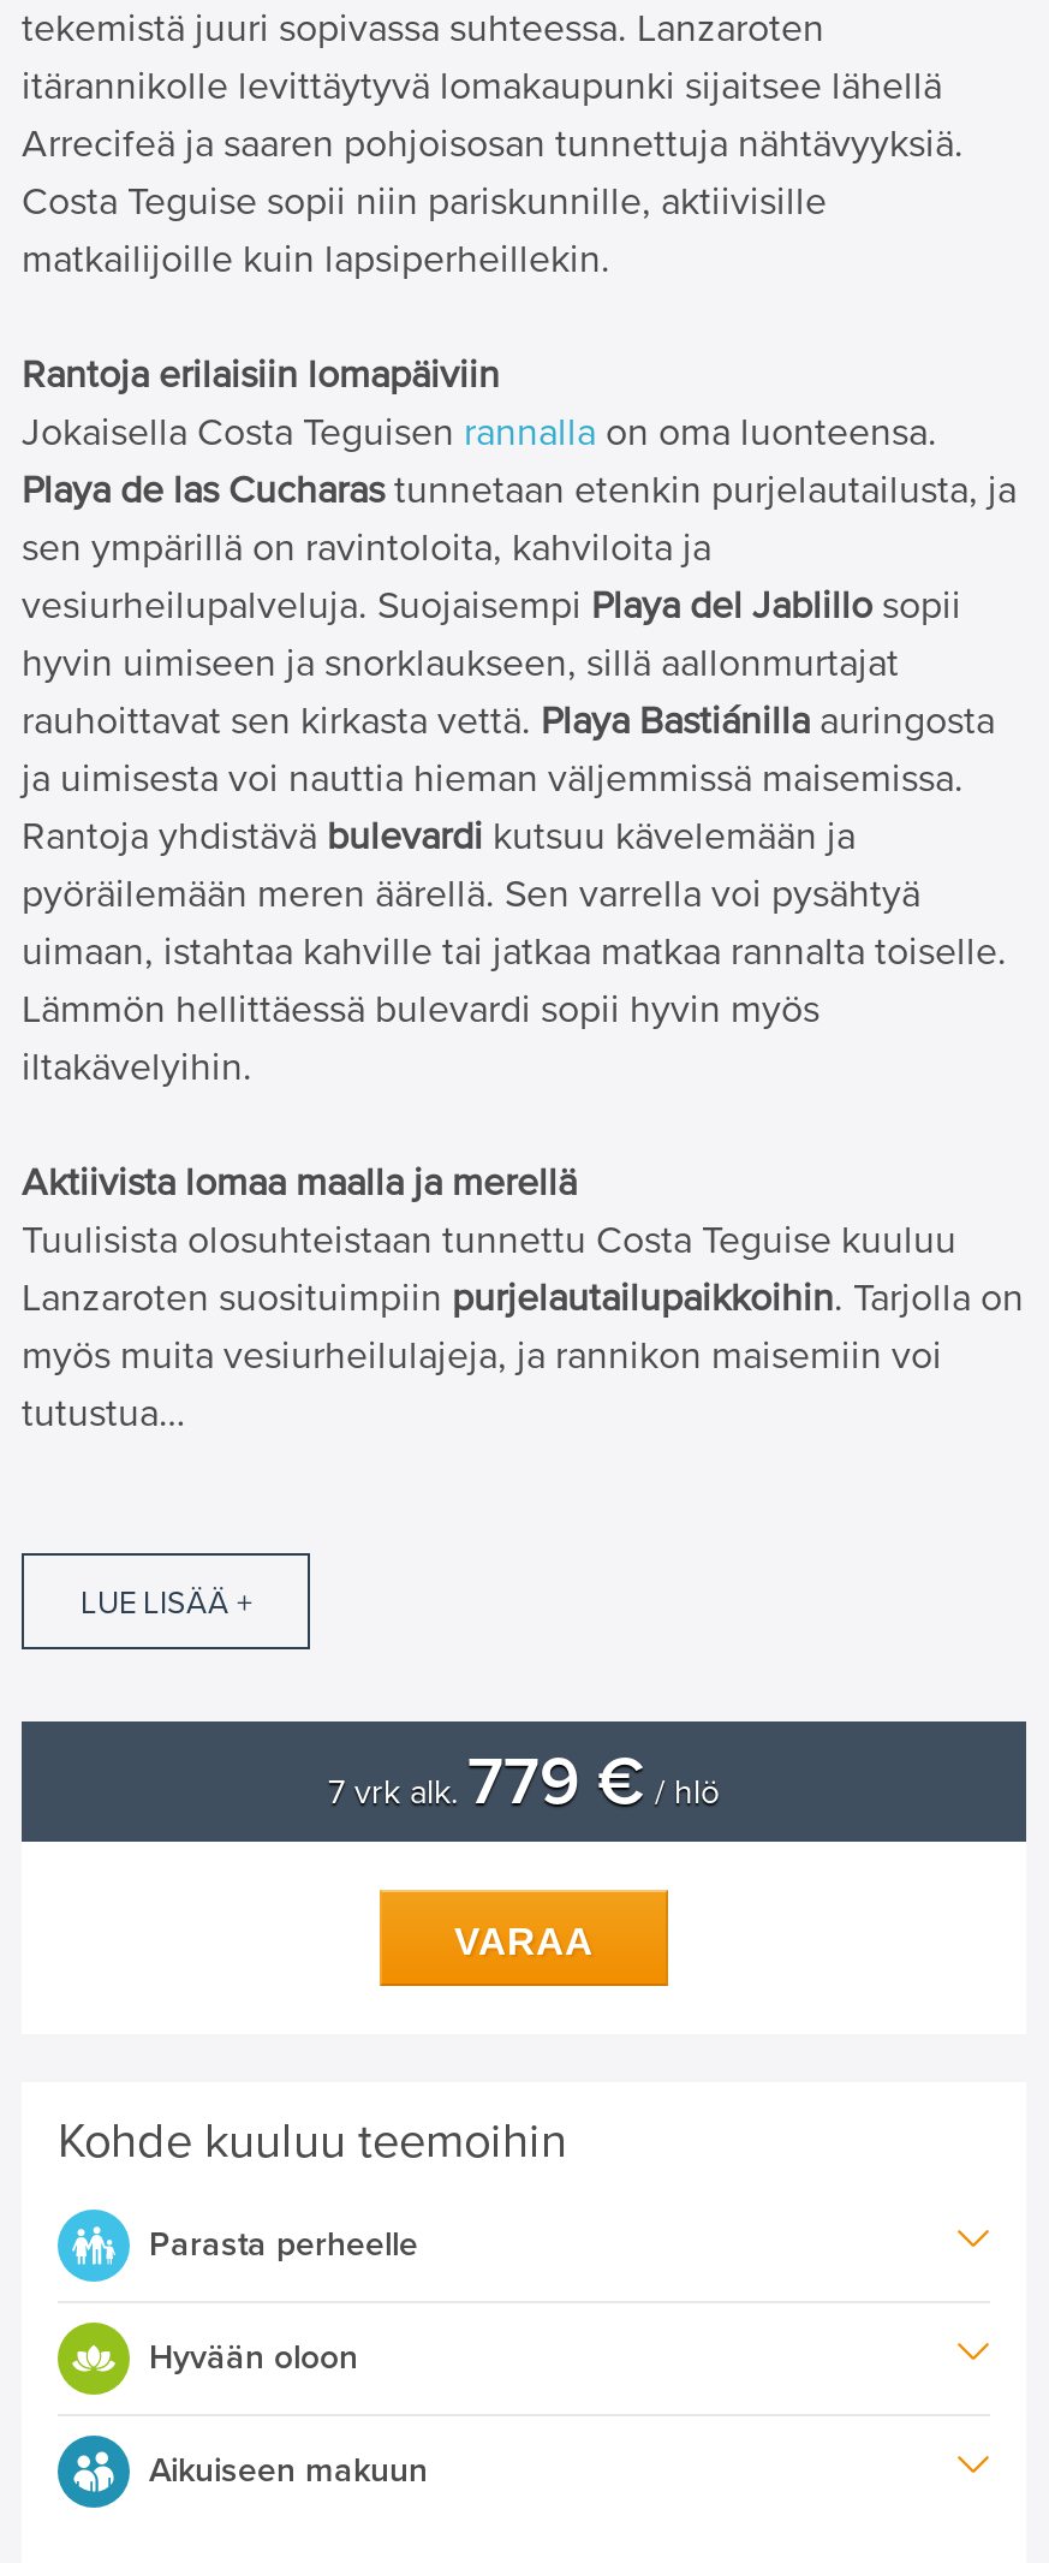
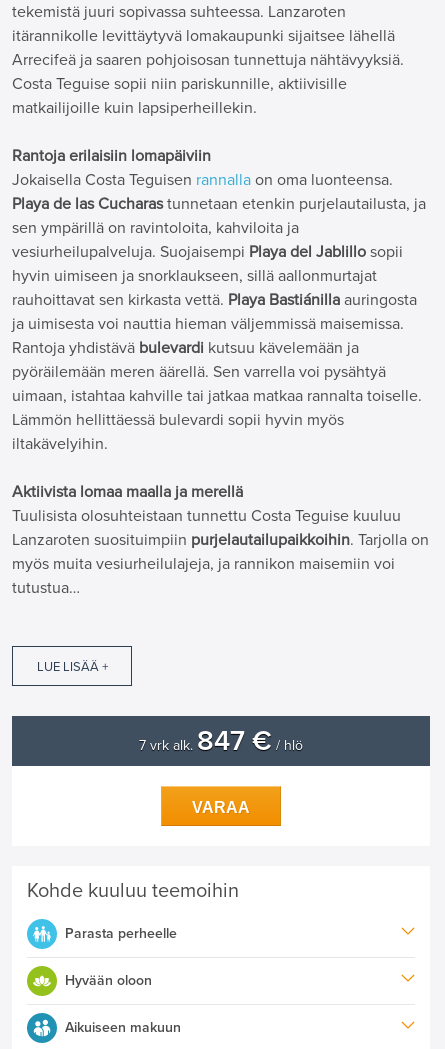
- 7 vrk alk.779 €/ hlö
+ 7 vrk alk.847 €/ hlö
